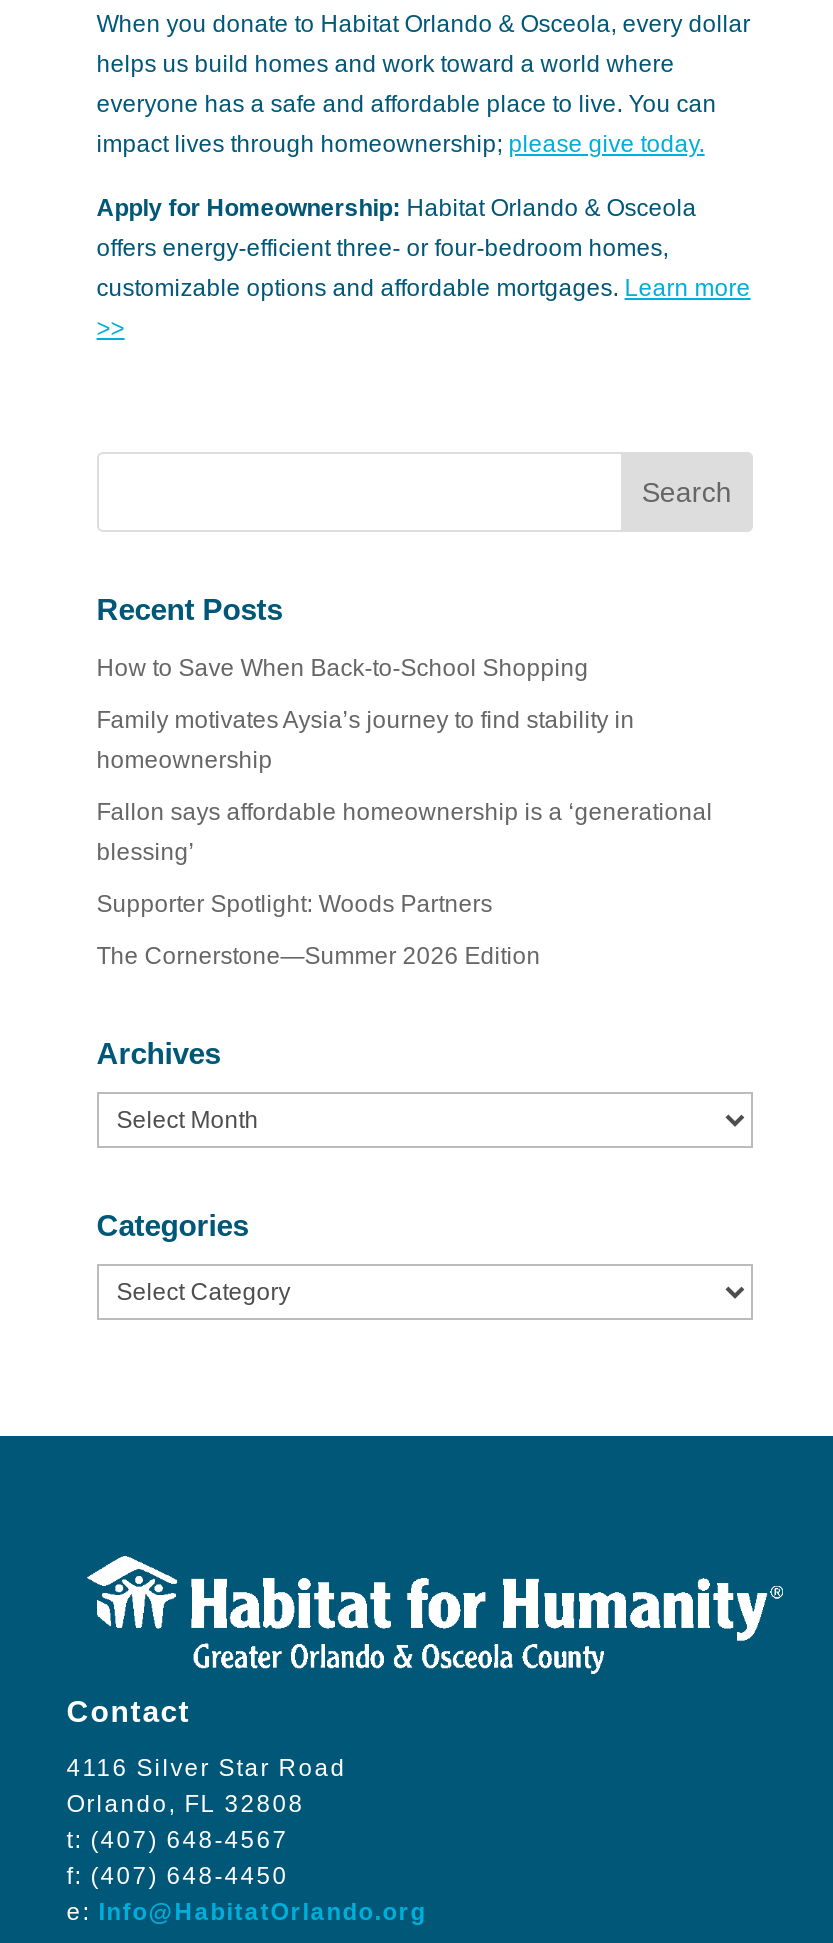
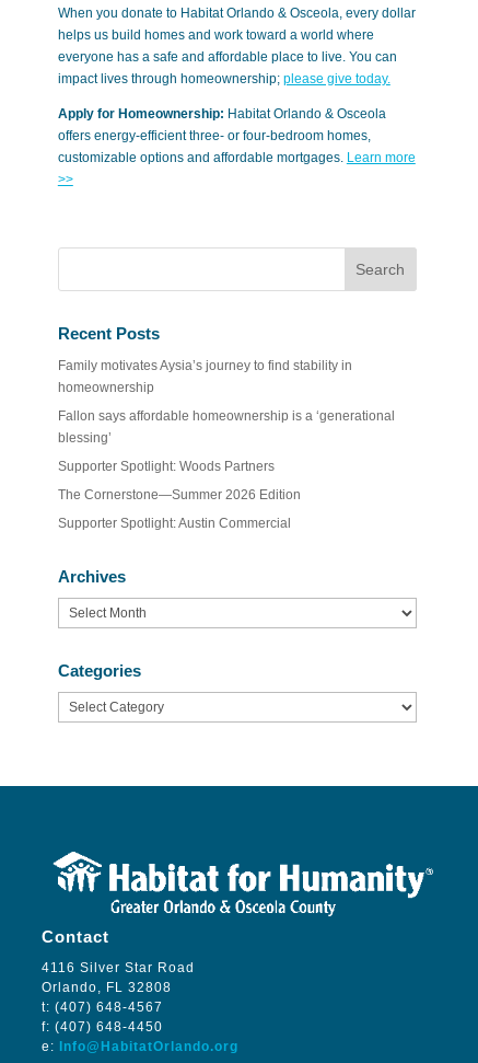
- How to Save When Back-to-School Shopping

moved up: Family motivates Aysia’s journey to find stability in | homeownership | Fallon says affordable homeownership is a ‘generational | blessing’ | Supporter Spotlight: Woods Partners | The Cornerstone—Summer 2026 Edition

+ Supporter Spotlight: Austin Commercial
